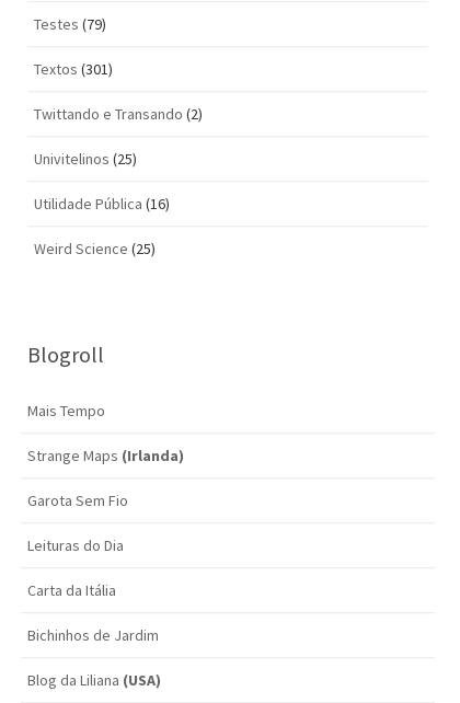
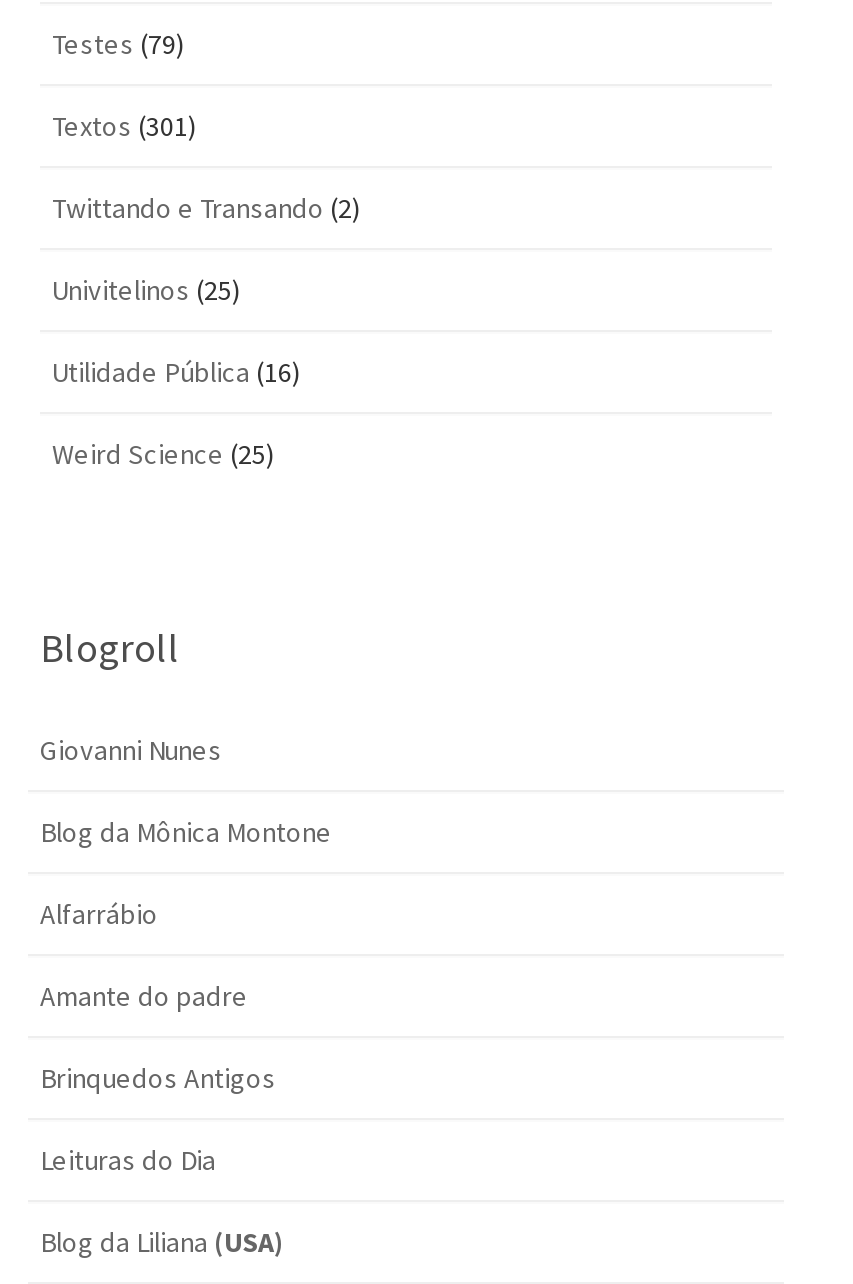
- Mais Tempo
- Strange Maps (Irlanda)
- Garota Sem Fio
+ Giovanni Nunes
+ Blog da Mônica Montone
+ Alfarrábio
+ Amante do padre
+ Brinquedos Antigos

moved down: Leituras do Dia

- Carta da Itália
- Bichinhos de Jardim
